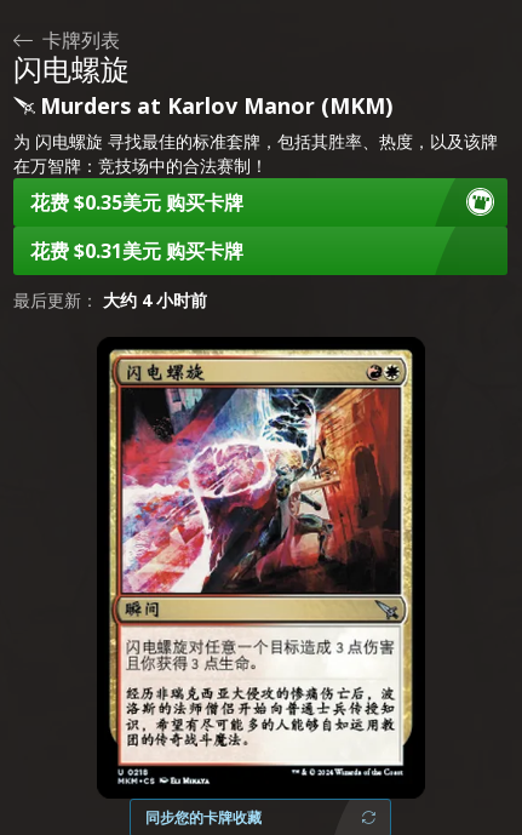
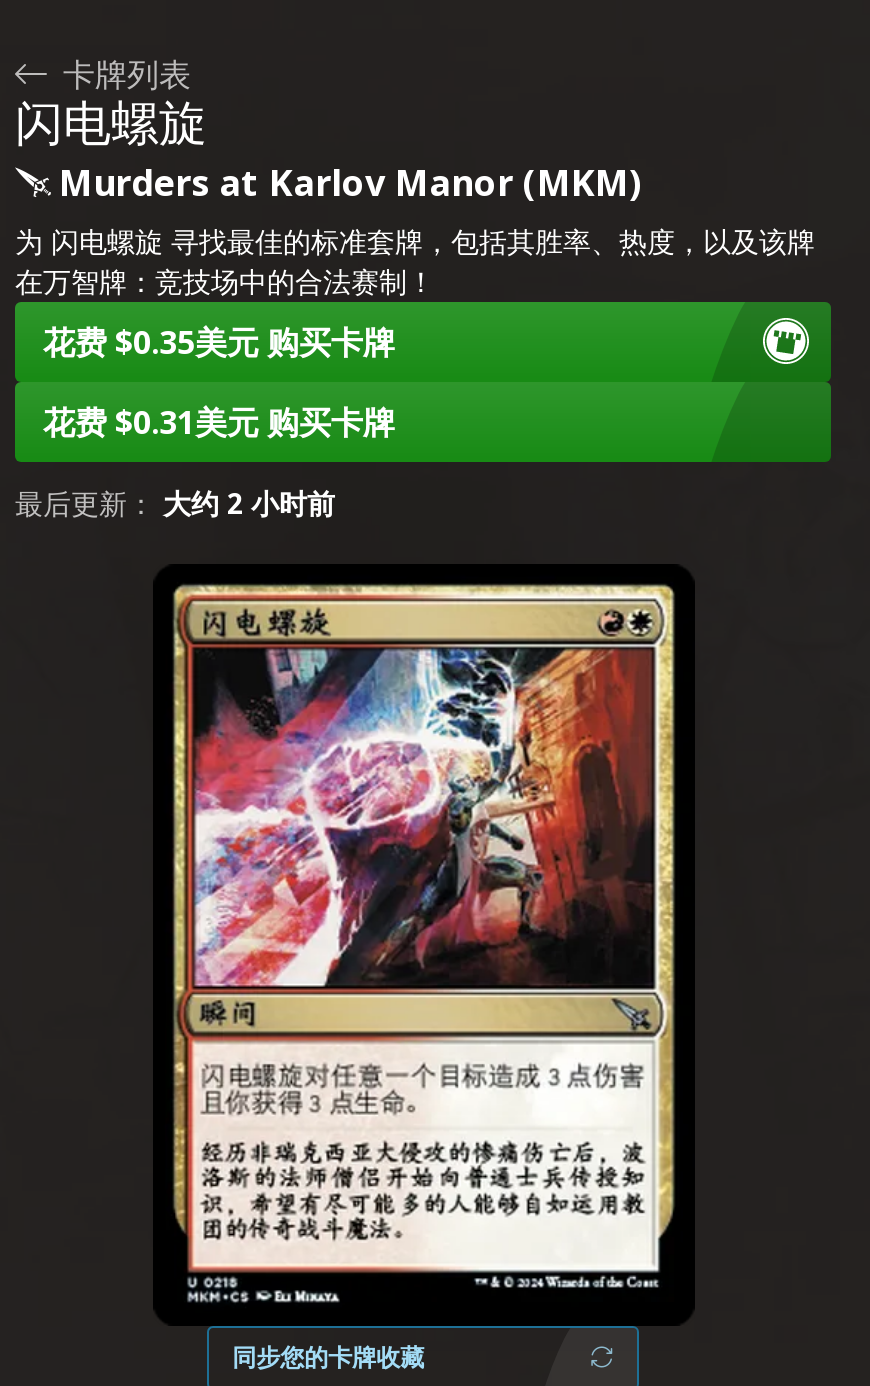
- 最后更新： 大约 4 小时前
+ 最后更新： 大约 2 小时前
